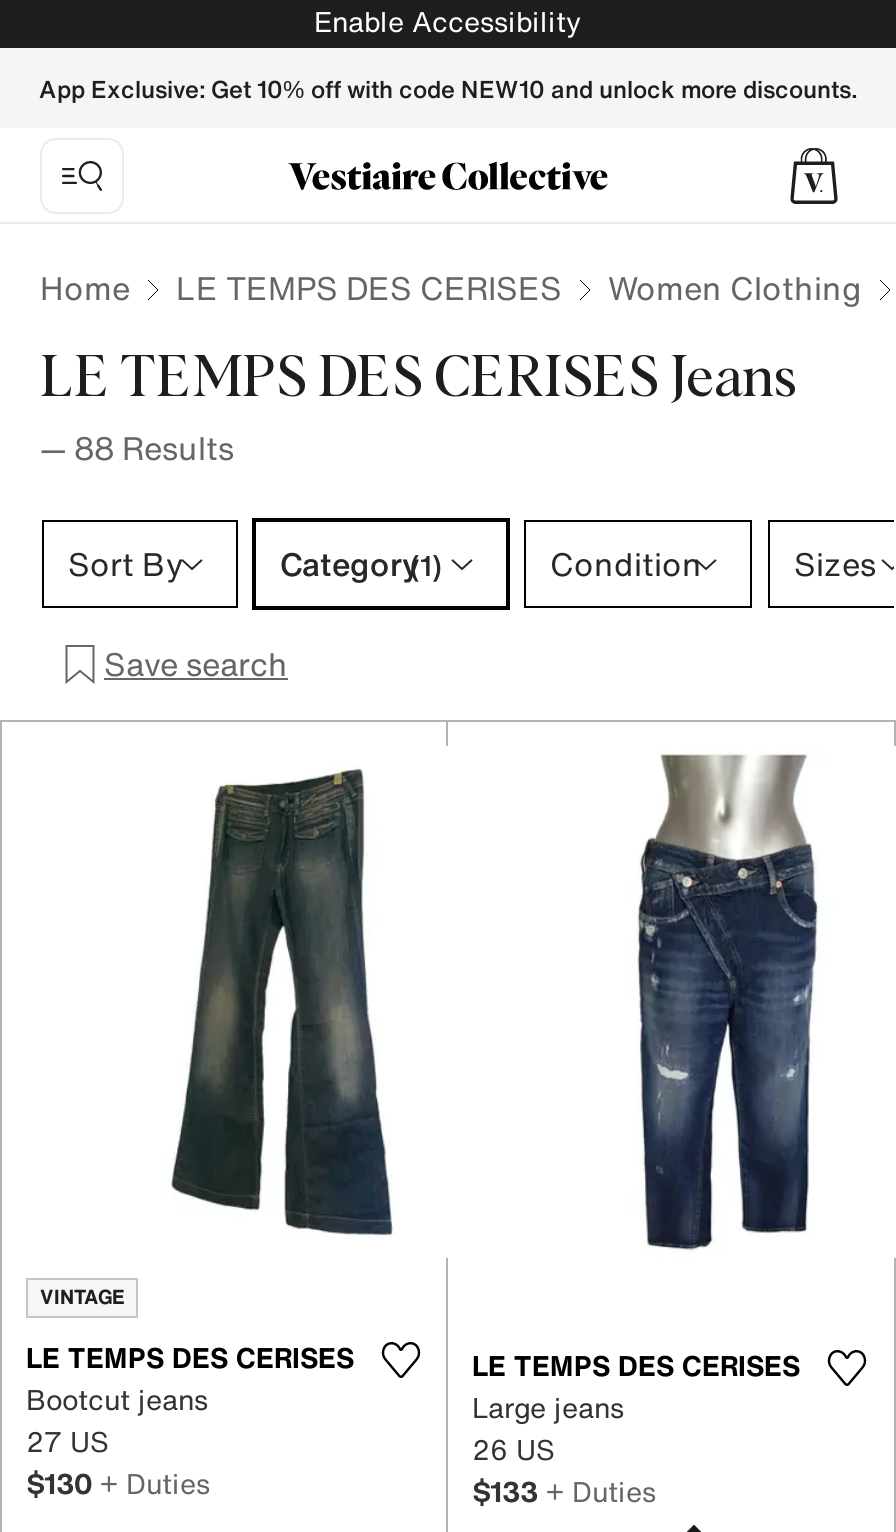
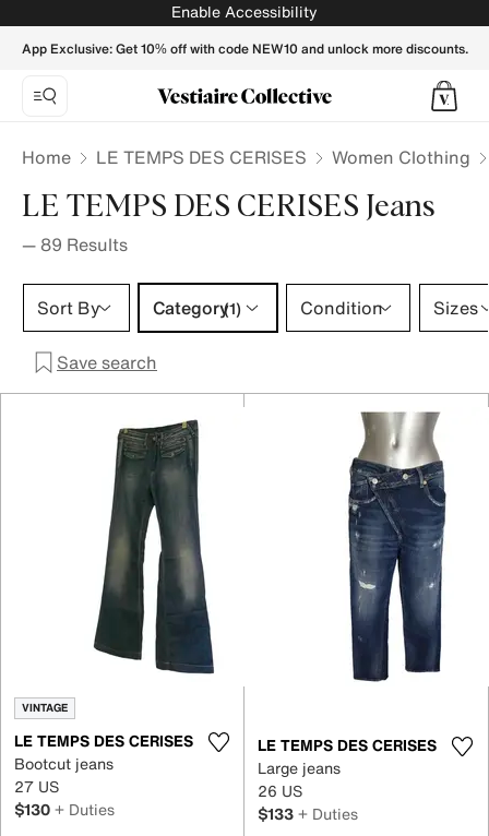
- — 88 Results
+ — 89 Results
